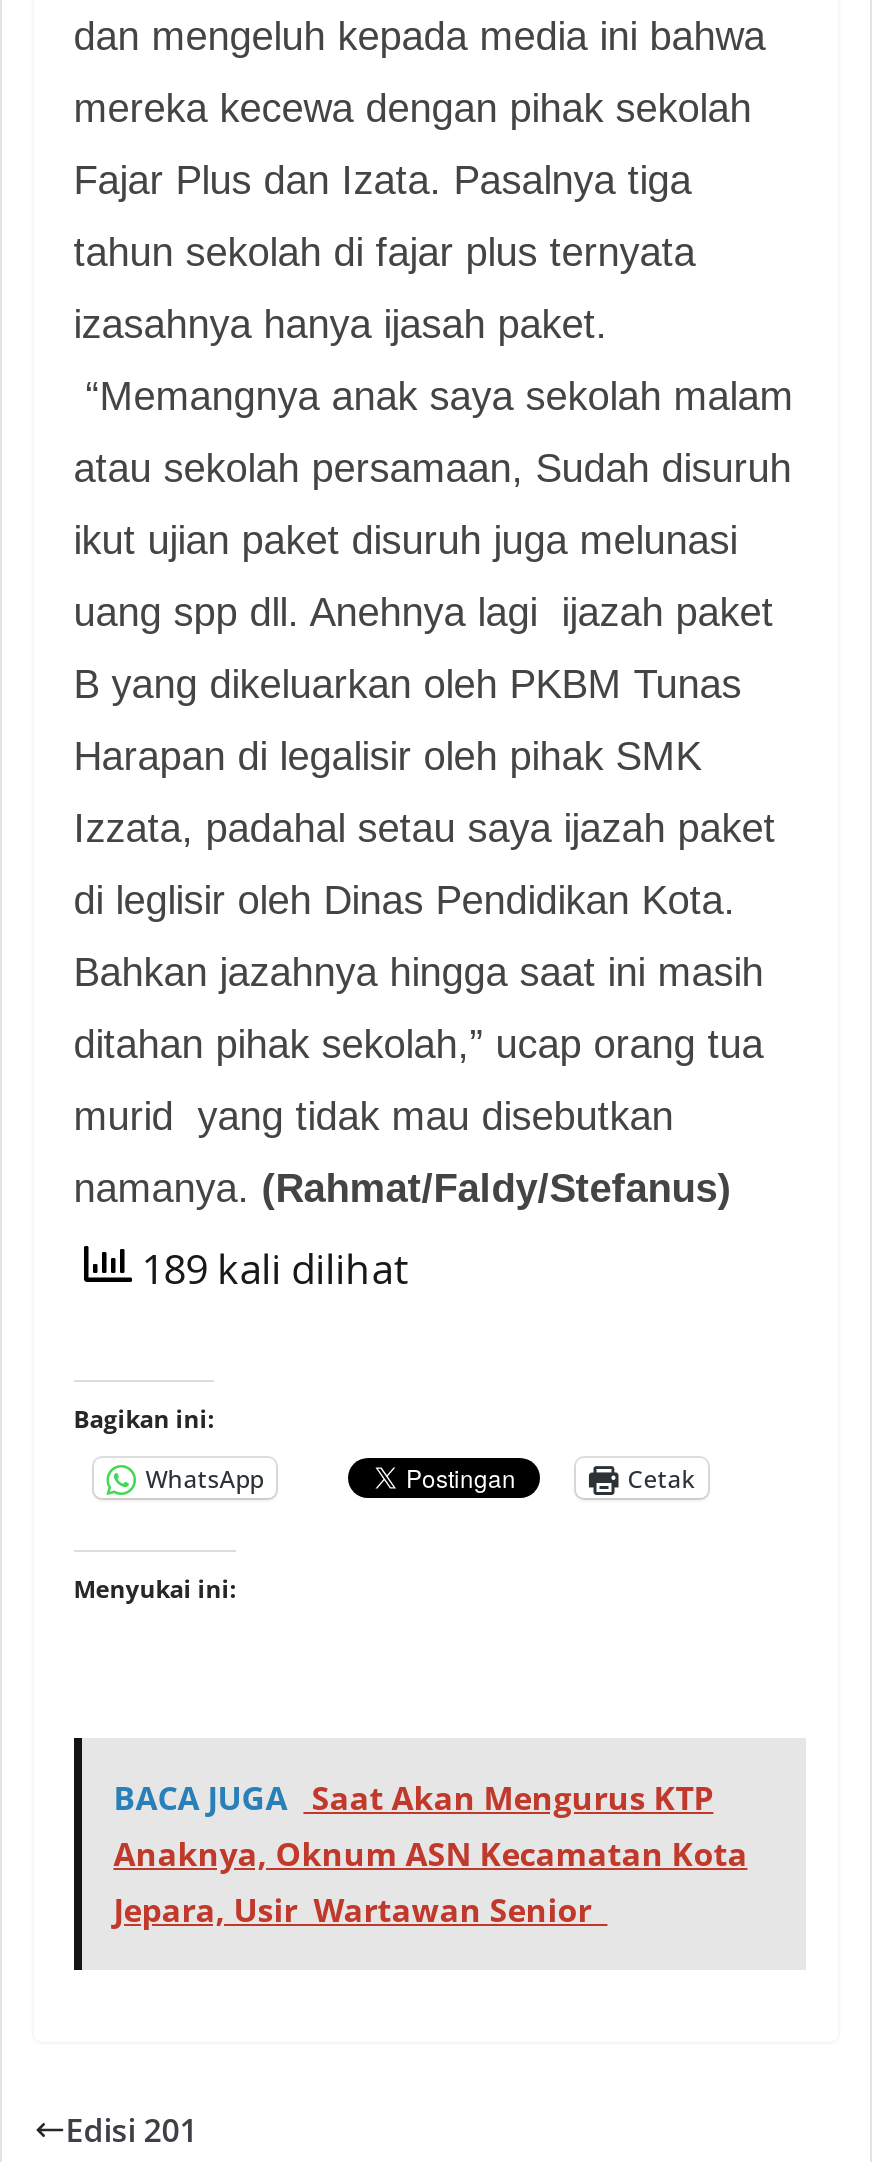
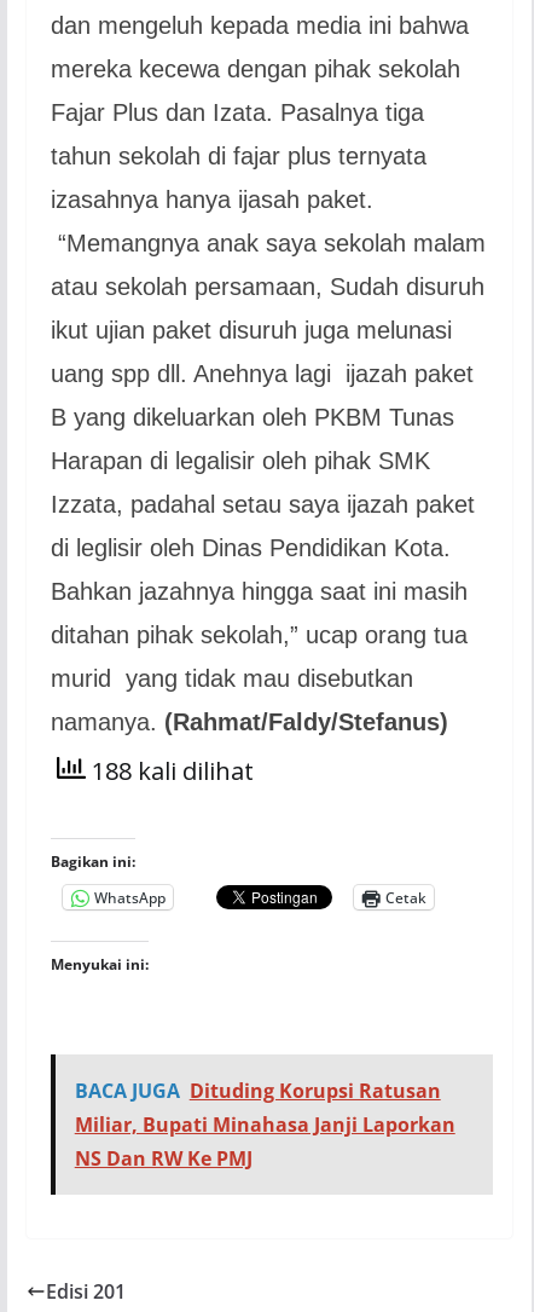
- 189 kali dilihat
+ 188 kali dilihat

- BACA JUGA Saat Akan Mengurus KTP
- Anaknya, Oknum ASN Kecamatan Kota
- Jepara, Usir Wartawan Senior
+ BACA JUGA Dituding Korupsi Ratusan
+ Miliar, Bupati Minahasa Janji Laporkan
+ NS Dan RW Ke PMJ
